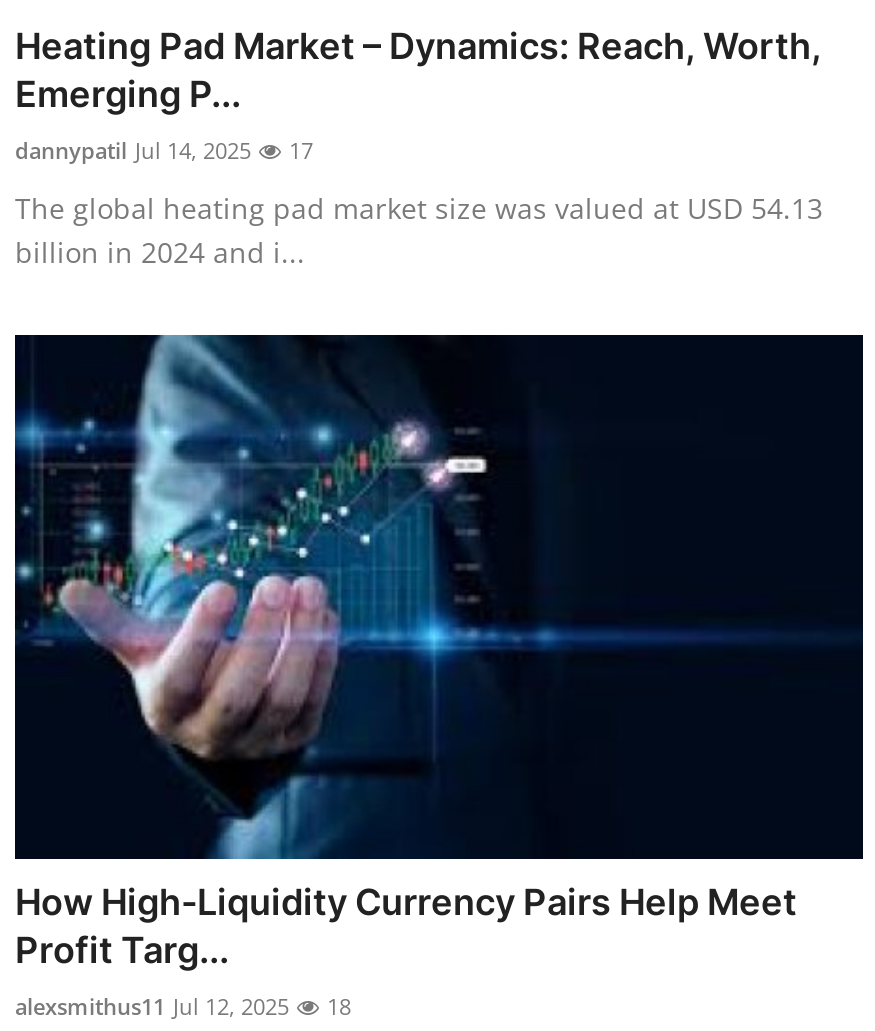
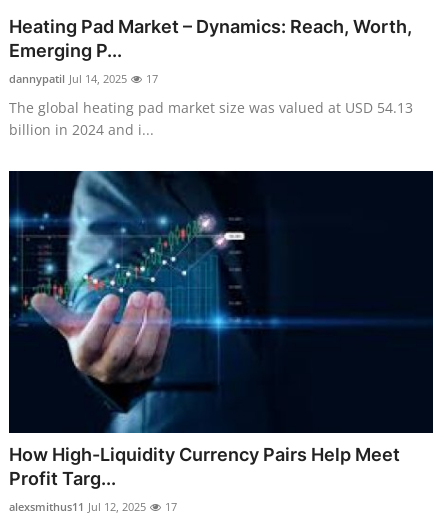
- alexsmithus11 Jul 12, 2025 18
+ alexsmithus11 Jul 12, 2025 17
